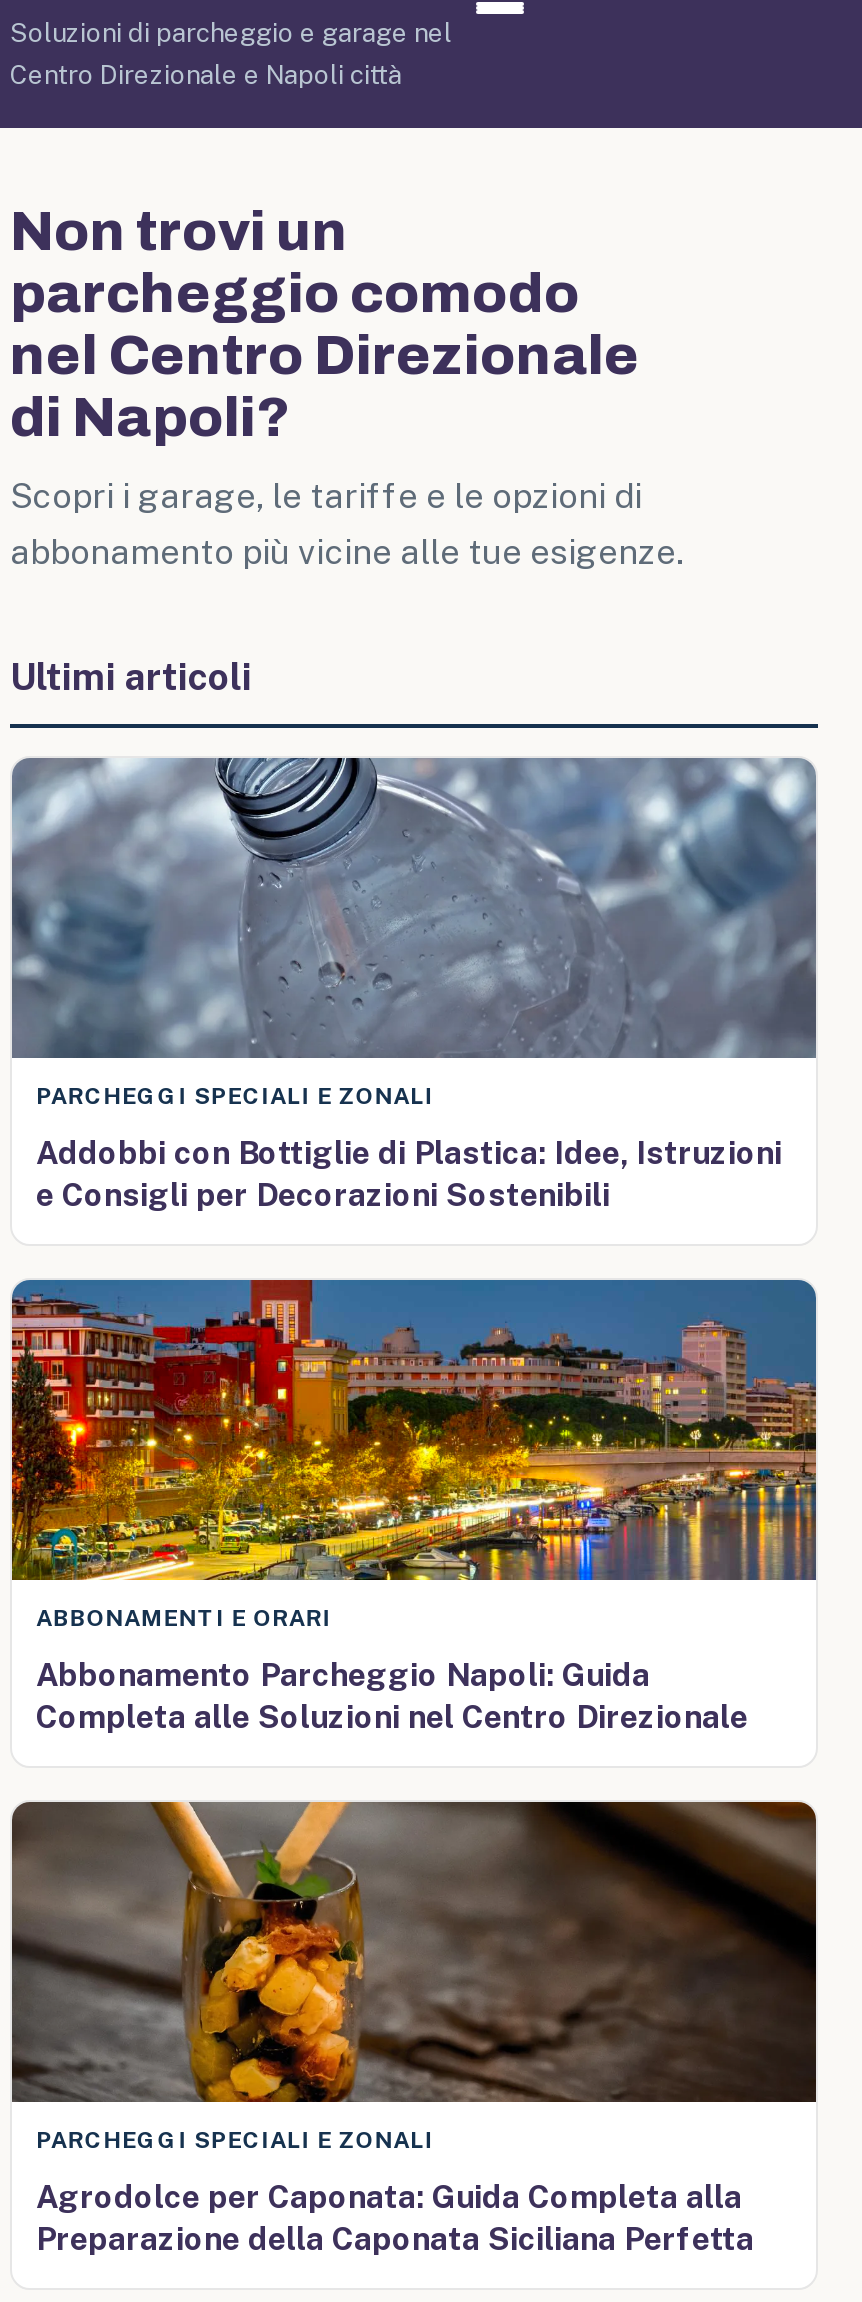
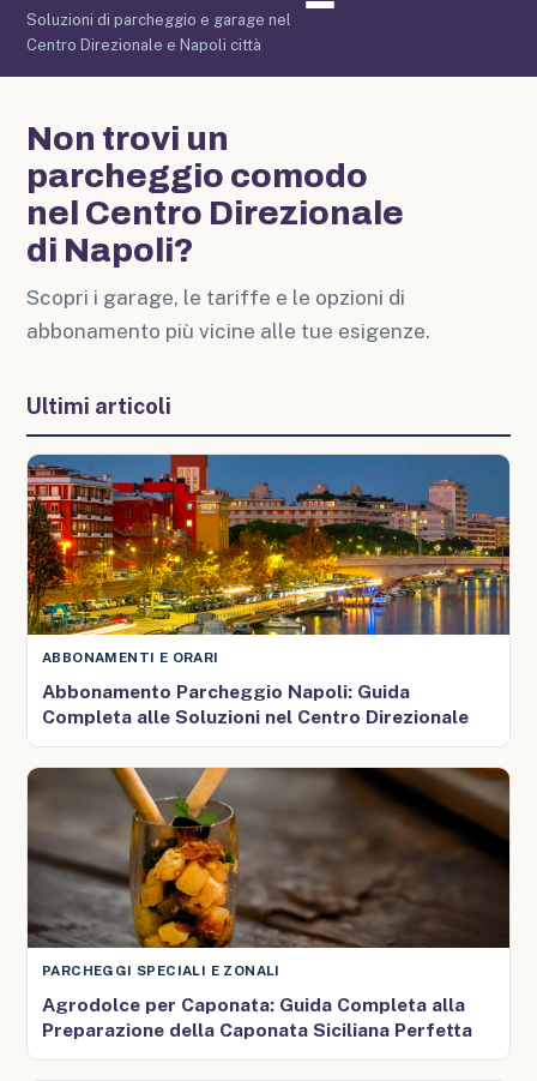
- [image]
- PARCHEGGI SPECIALI E ZONALI
- Addobbi con Bottiglie di Plastica: Idee, Istruzioni
- e Consigli per Decorazioni Sostenibili
